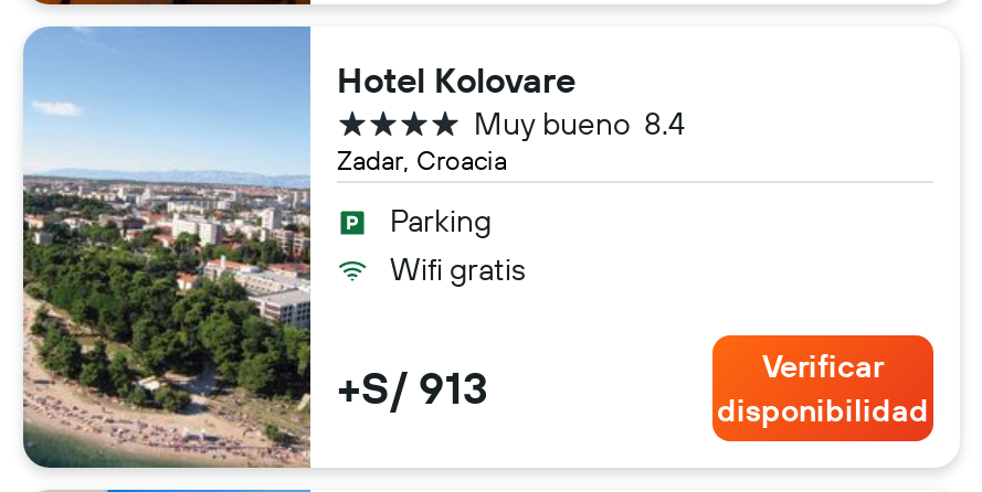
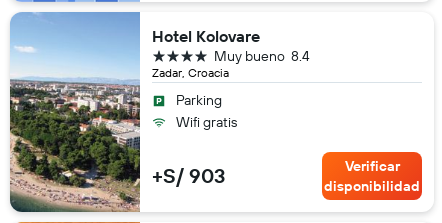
- +S/ 913
+ +S/ 903
